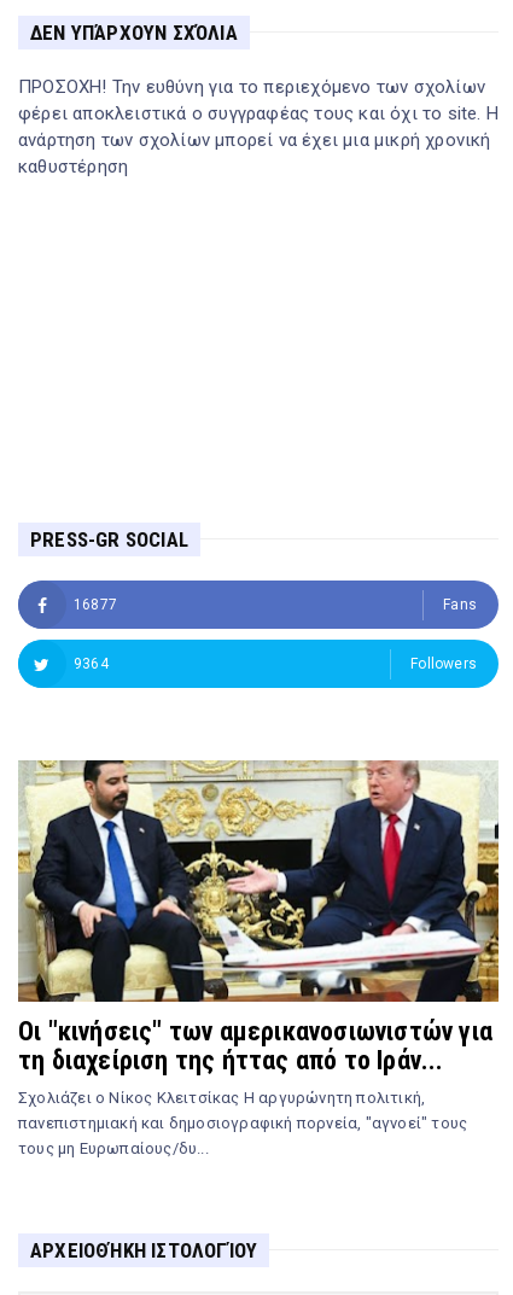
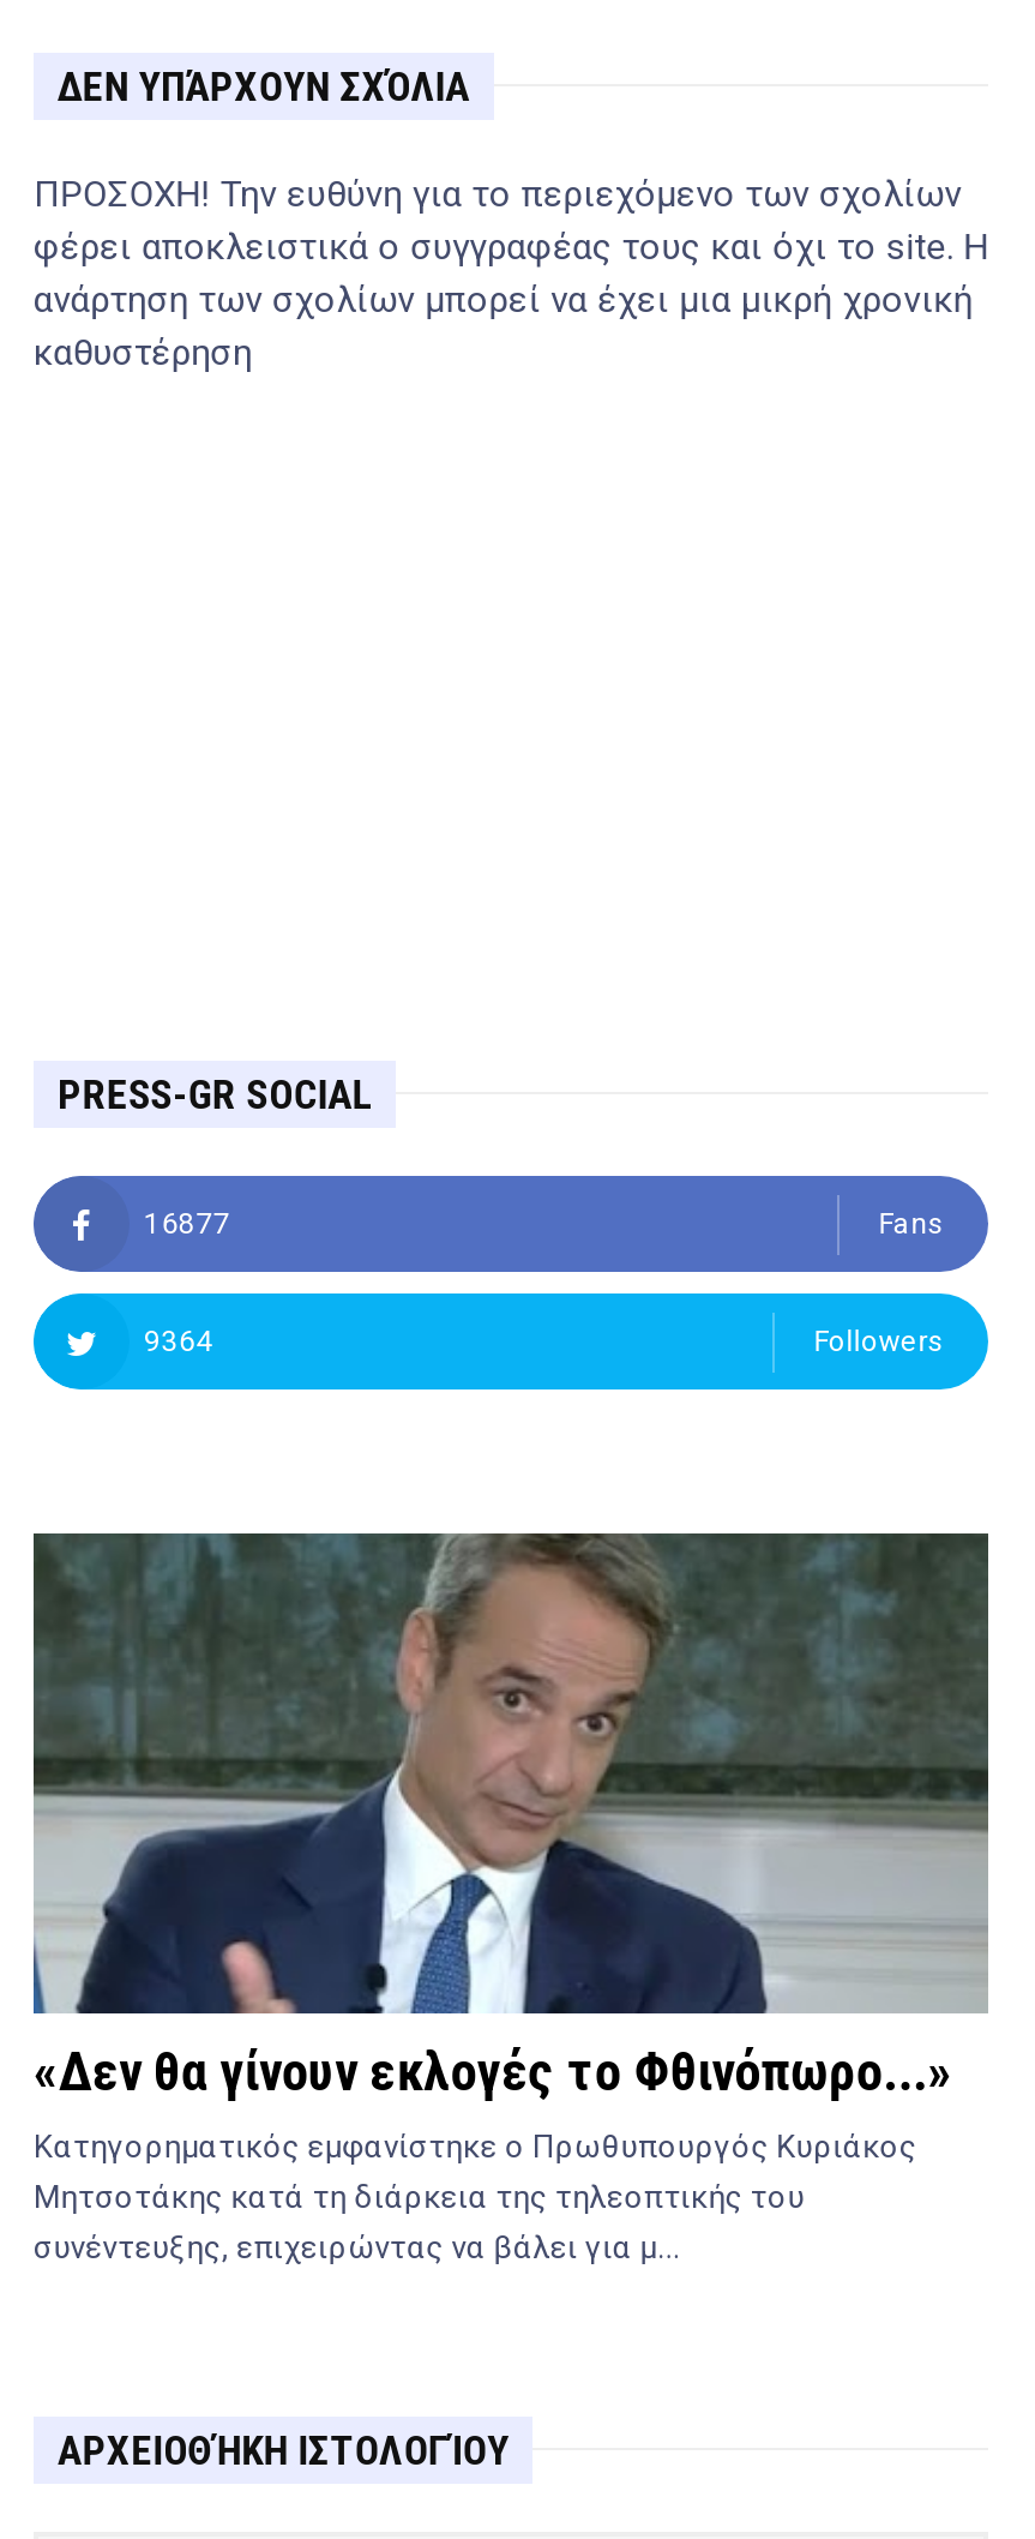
- [image]
- Οι "κινήσεις" των αμερικανοσιωνιστών για
- τη διαχείριση της ήττας από το Ιράν...
- Σχολιάζει ο Νίκος Κλειτσίκας Η αργυρώνητη πολιτική,
- πανεπιστημιακή και δημοσιογραφική πορνεία, "αγνοεί" τους
- τους μη Ευρωπαίους/δυ...
+ [image]
+ «Δεν θα γίνουν εκλογές το Φθινόπωρο...»
+ Κατηγορηματικός εμφανίστηκε ο Πρωθυπουργός Κυριάκος
+ Μητσοτάκης κατά τη διάρκεια της τηλεοπτικής του
+ συνέντευξης, επιχειρώντας να βάλει για μ...
